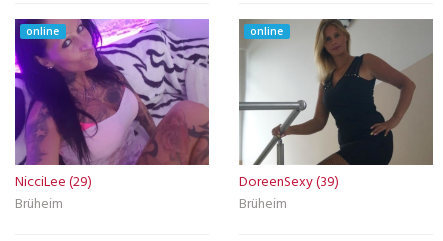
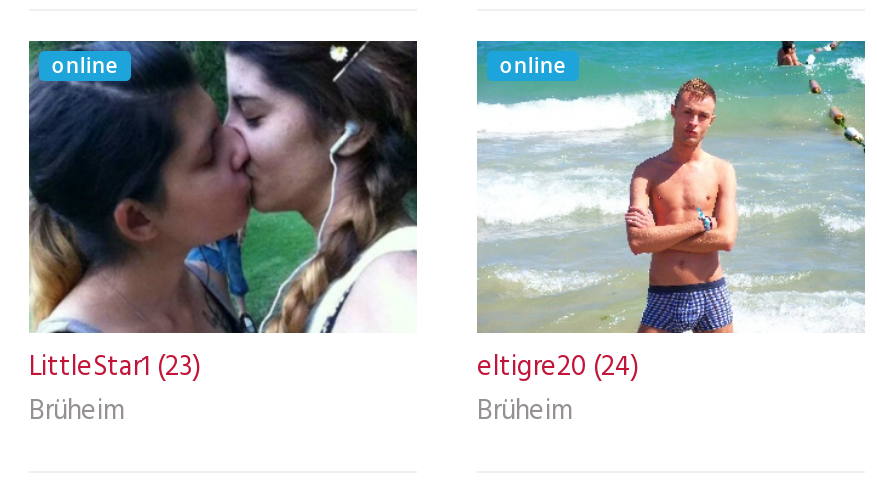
- [image]
- NicciLee (29)
+ [image]
+ LittleStar1 (23)

- [image]
- DoreenSexy (39)
+ [image]
+ eltigre20 (24)
